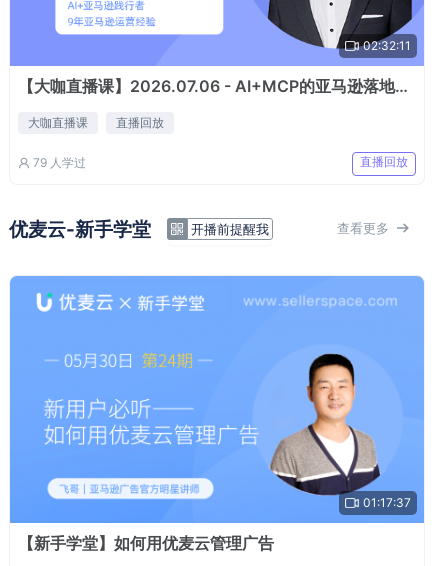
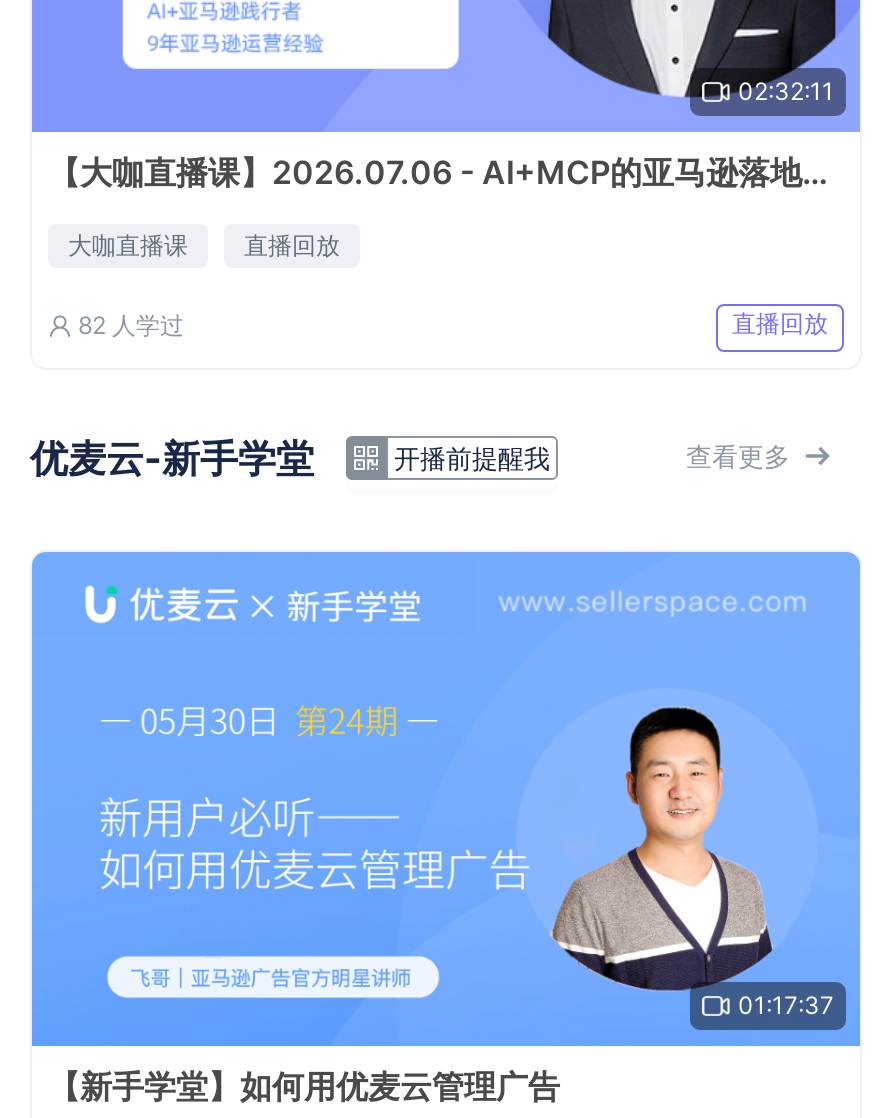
- 79人学过
+ 82人学过
